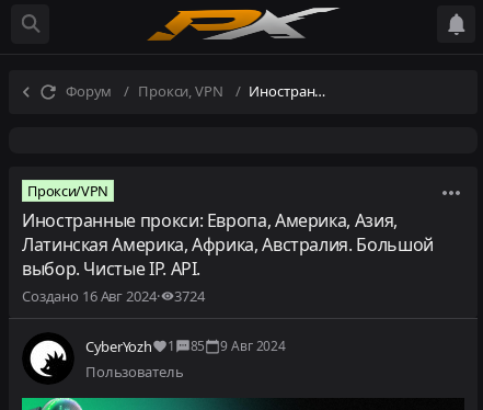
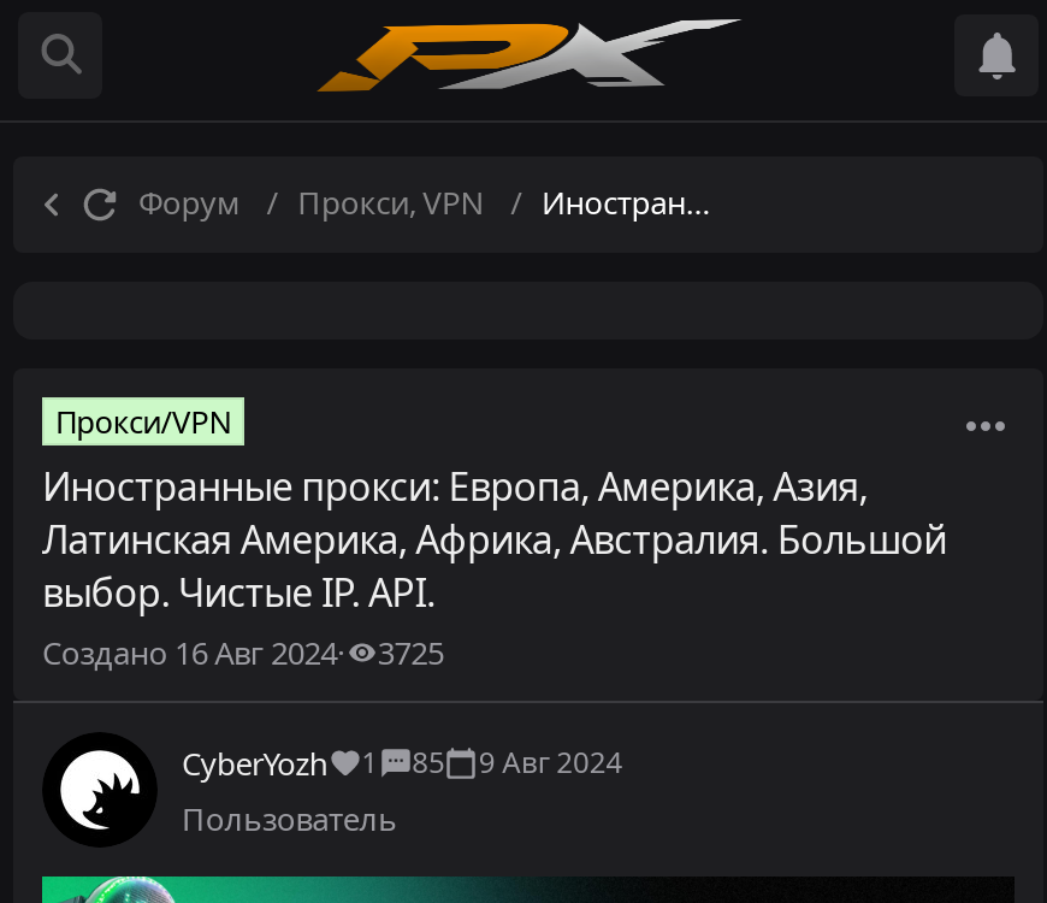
- Создано 16 Авг 2024 3724
+ Создано 16 Авг 2024 3725
